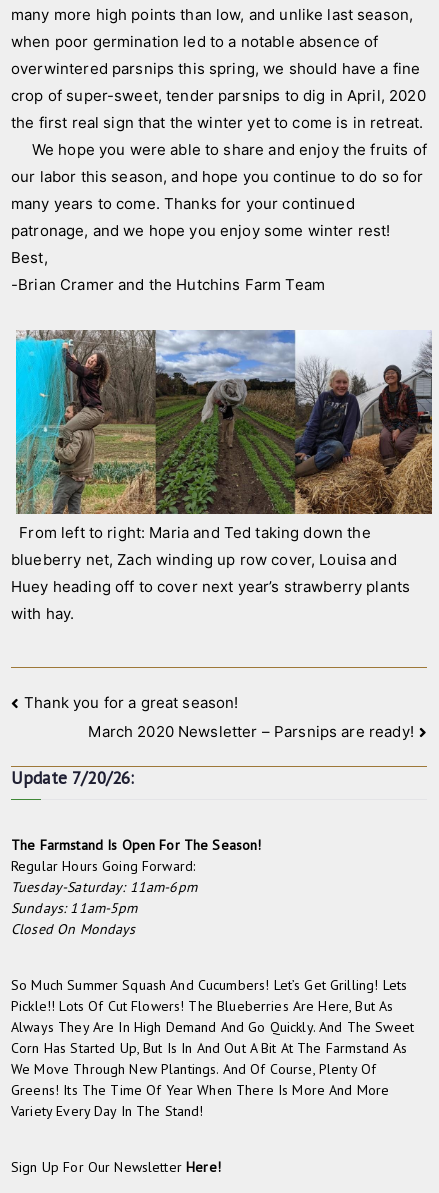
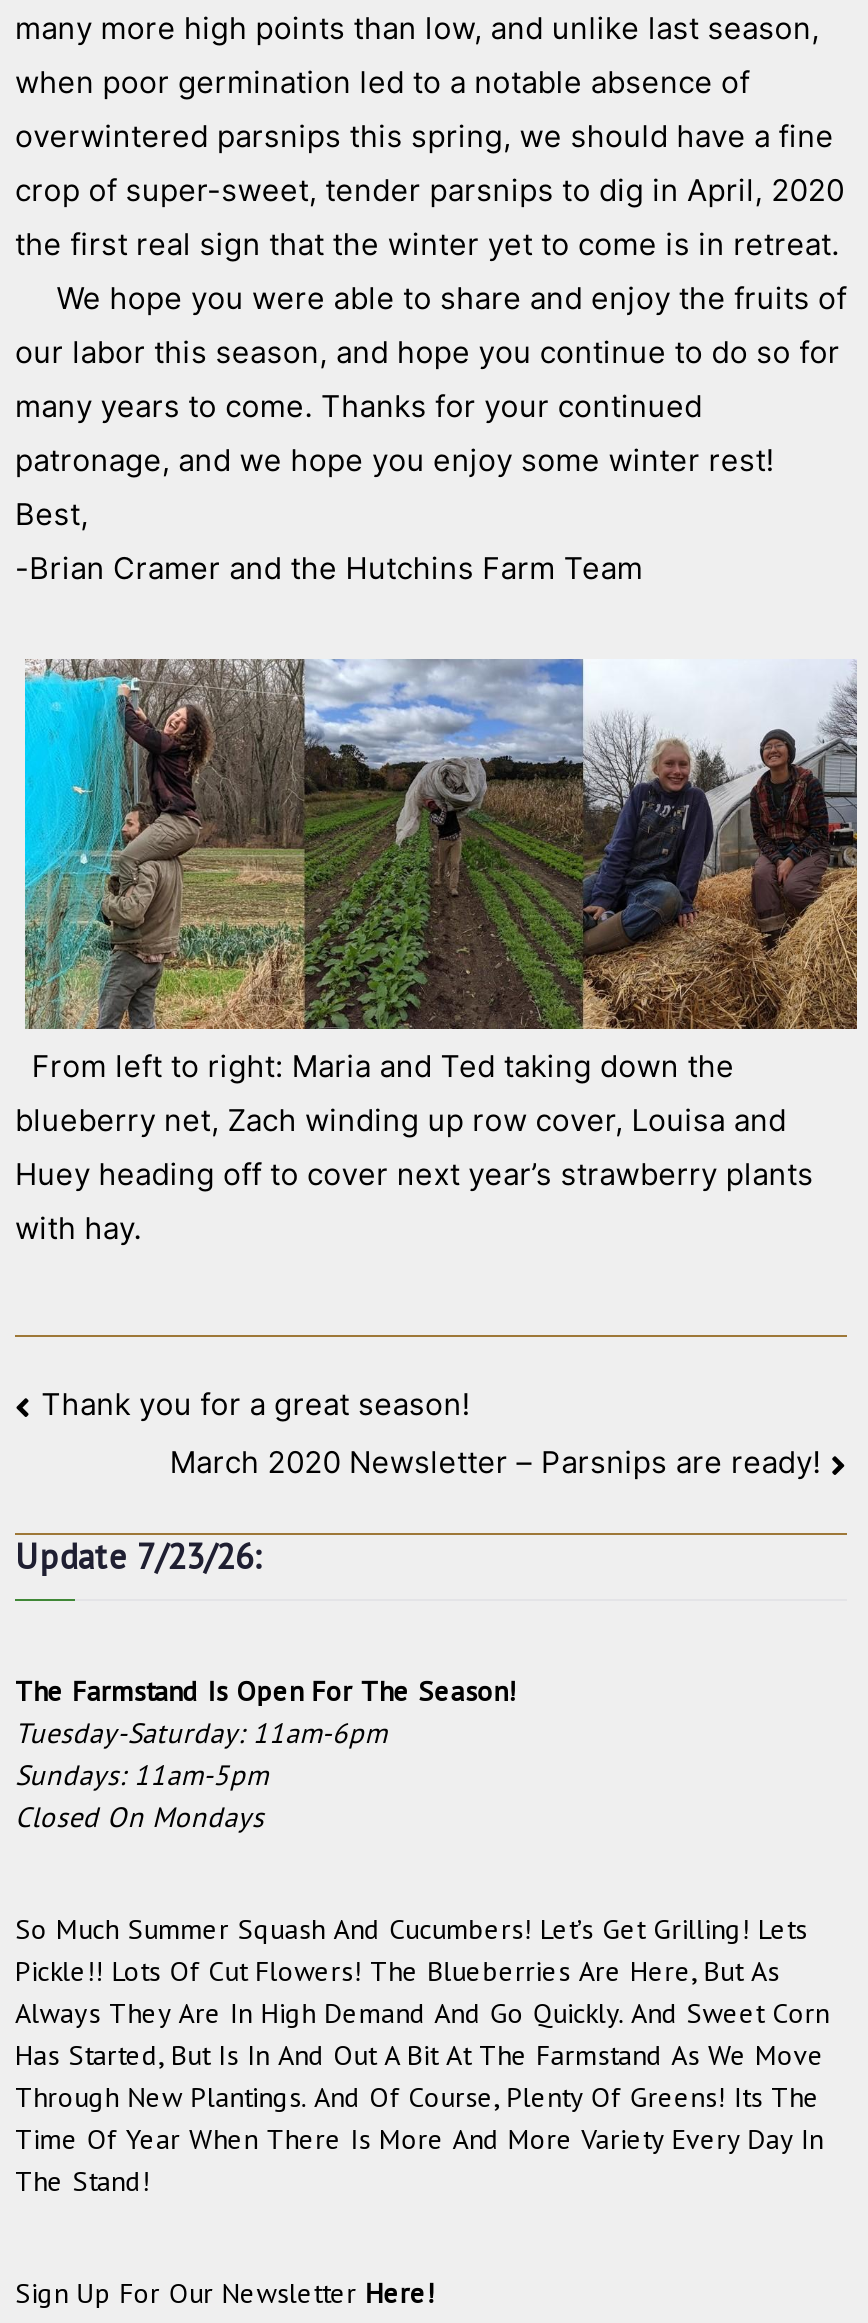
- Update 7/20/26:
+ Update 7/23/26:

- Regular Hours Going Forward:

- Always They Are In High Demand And Go Quickly. And The Sweet
- Corn Has Started Up, But Is In And Out A Bit At The Farmstand As
- We Move Through New Plantings. And Of Course, Plenty Of
- Greens! Its The Time Of Year When There Is More And More
- Variety Every Day In The Stand!
+ Always They Are In High Demand And Go Quickly. And Sweet Corn
+ Has Started, But Is In And Out A Bit At The Farmstand As We Move
+ Through New Plantings. And Of Course, Plenty Of Greens! Its The
+ Time Of Year When There Is More And More Variety Every Day In
+ The Stand!
